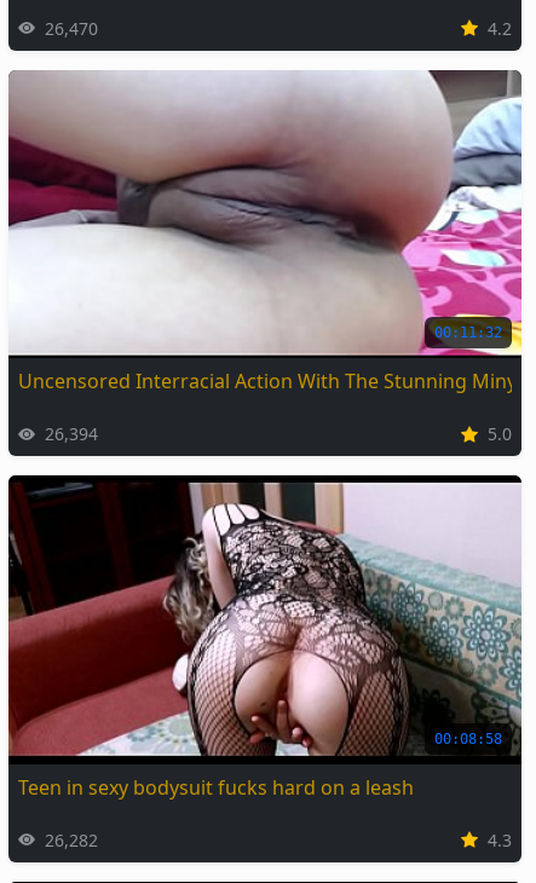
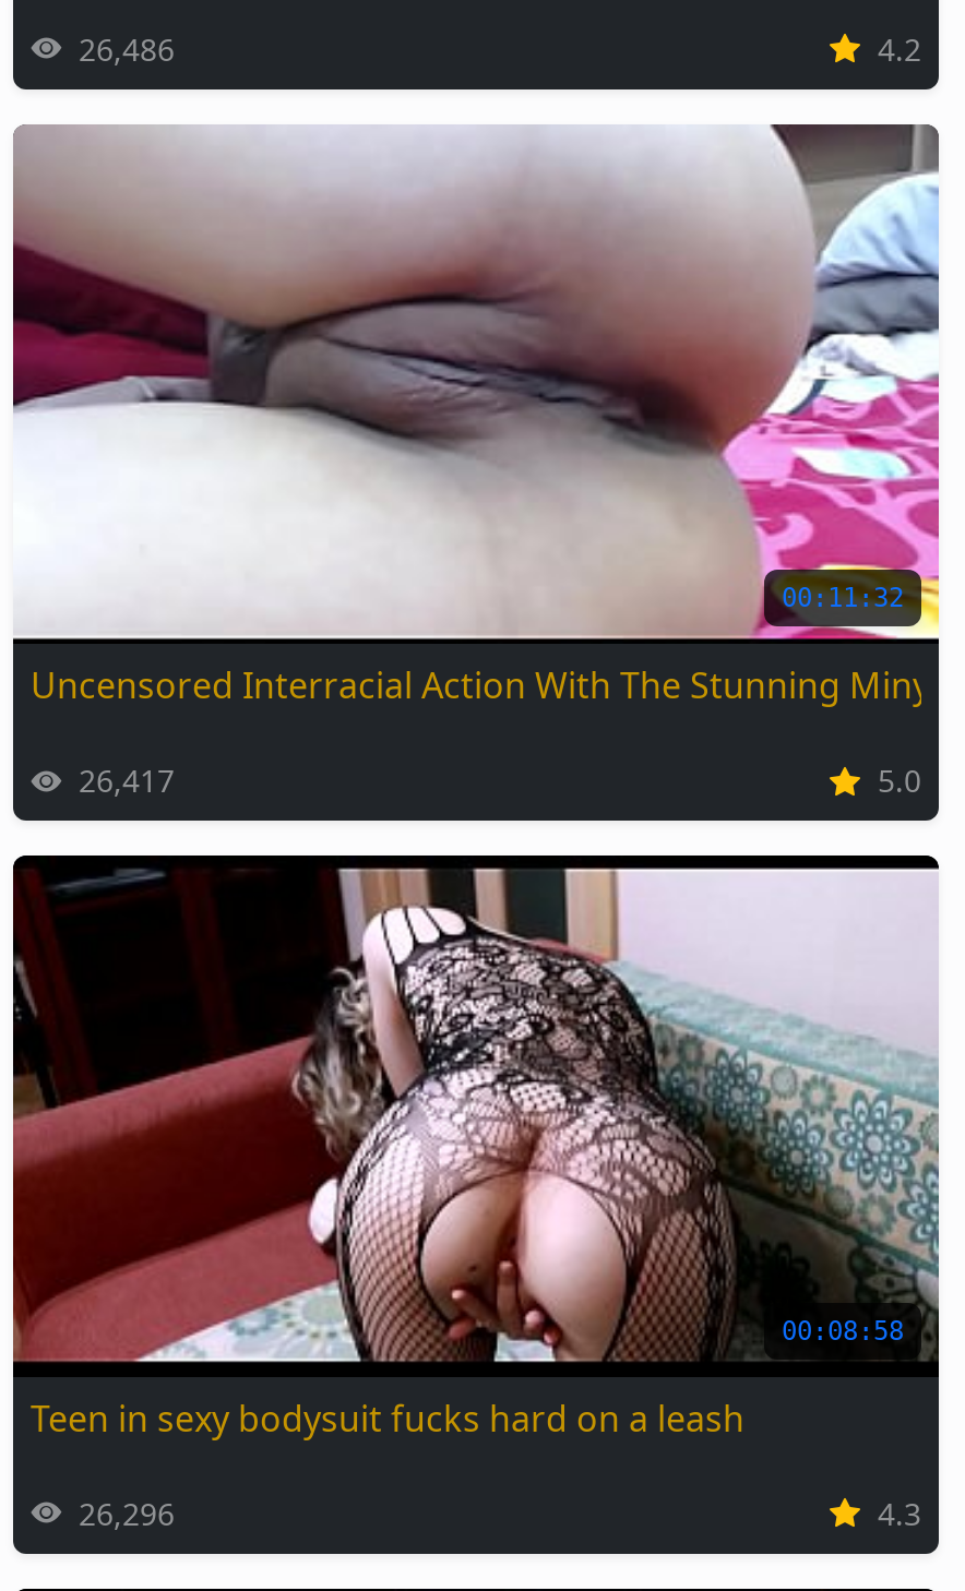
- 26,470
+ 26,486

- 26,394
+ 26,417

- 26,282
+ 26,296
